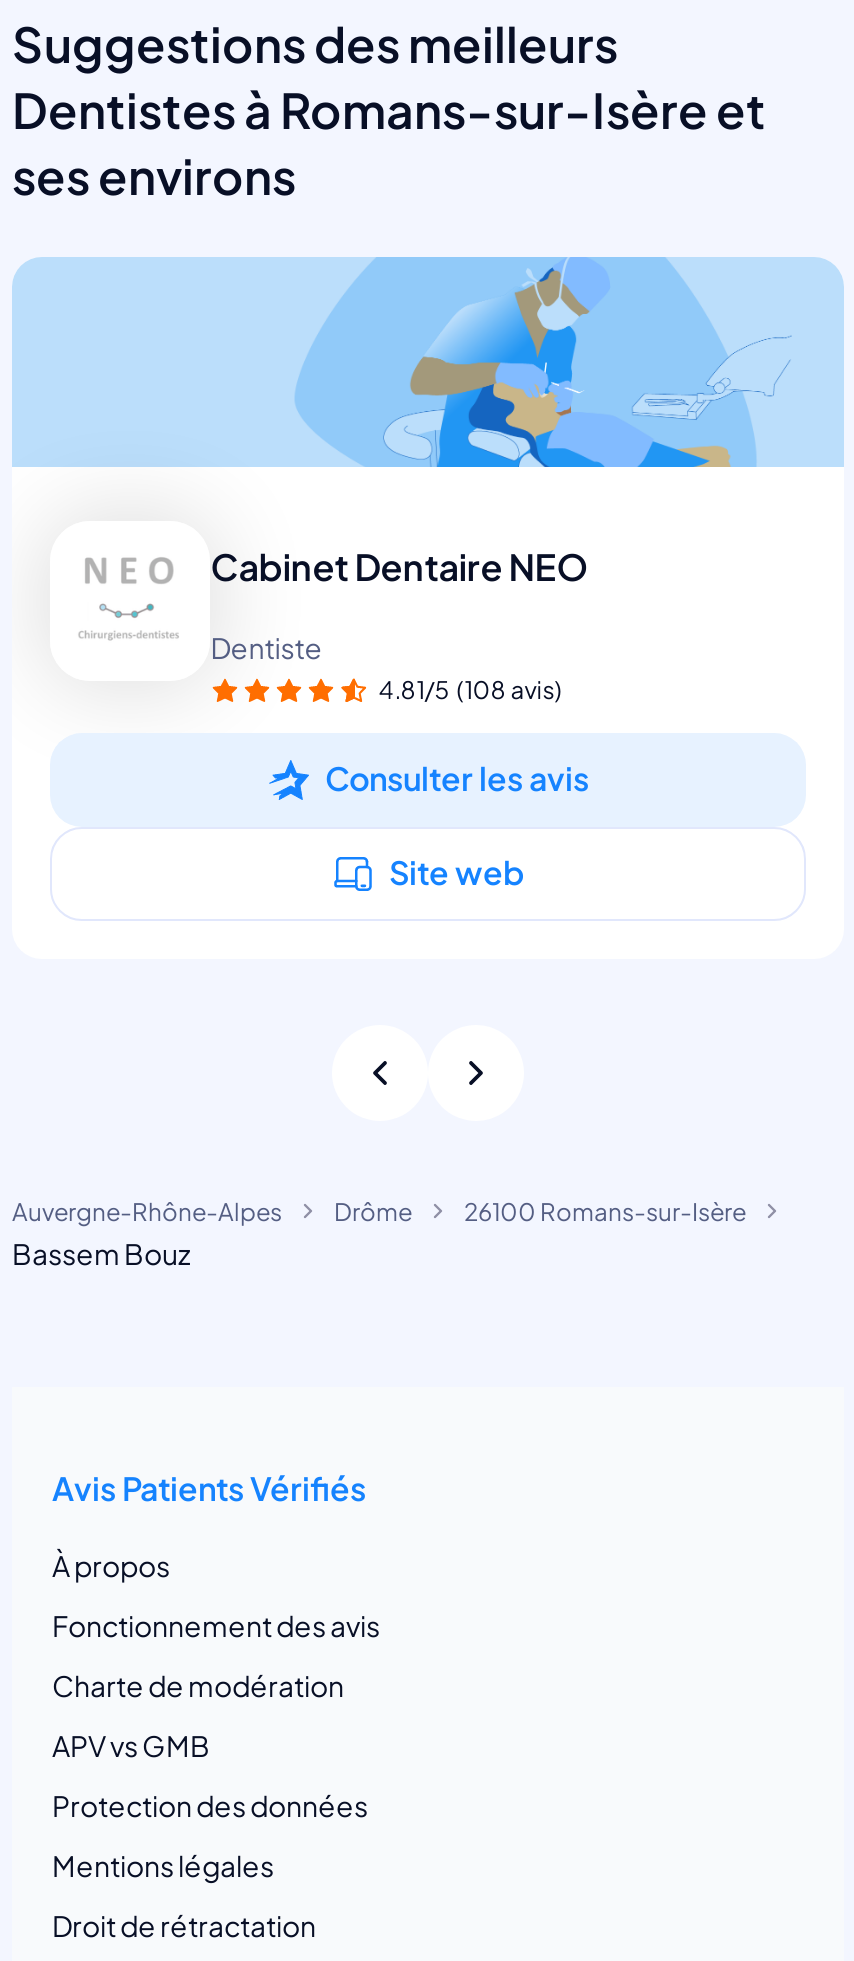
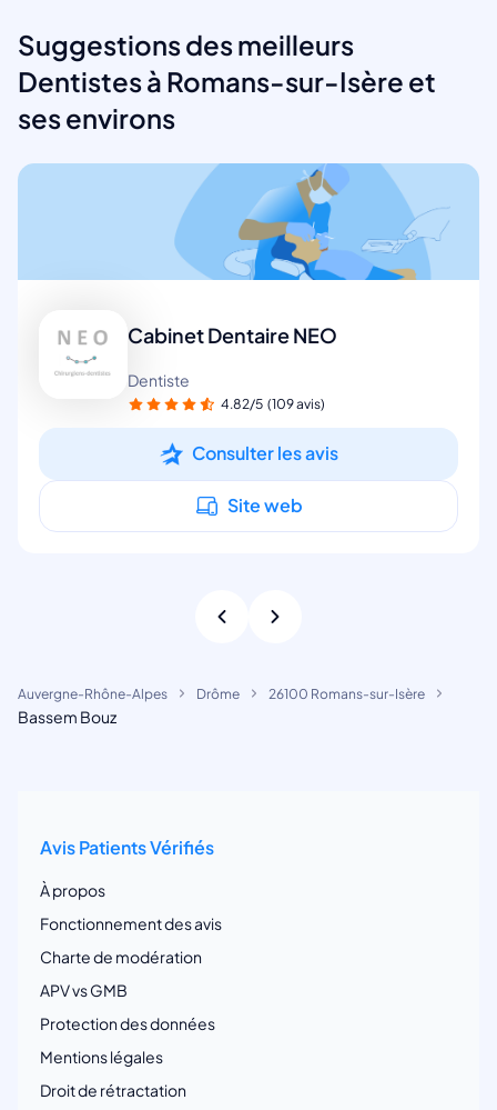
- 4.81/5 (108 avis)
+ 4.82/5 (109 avis)
